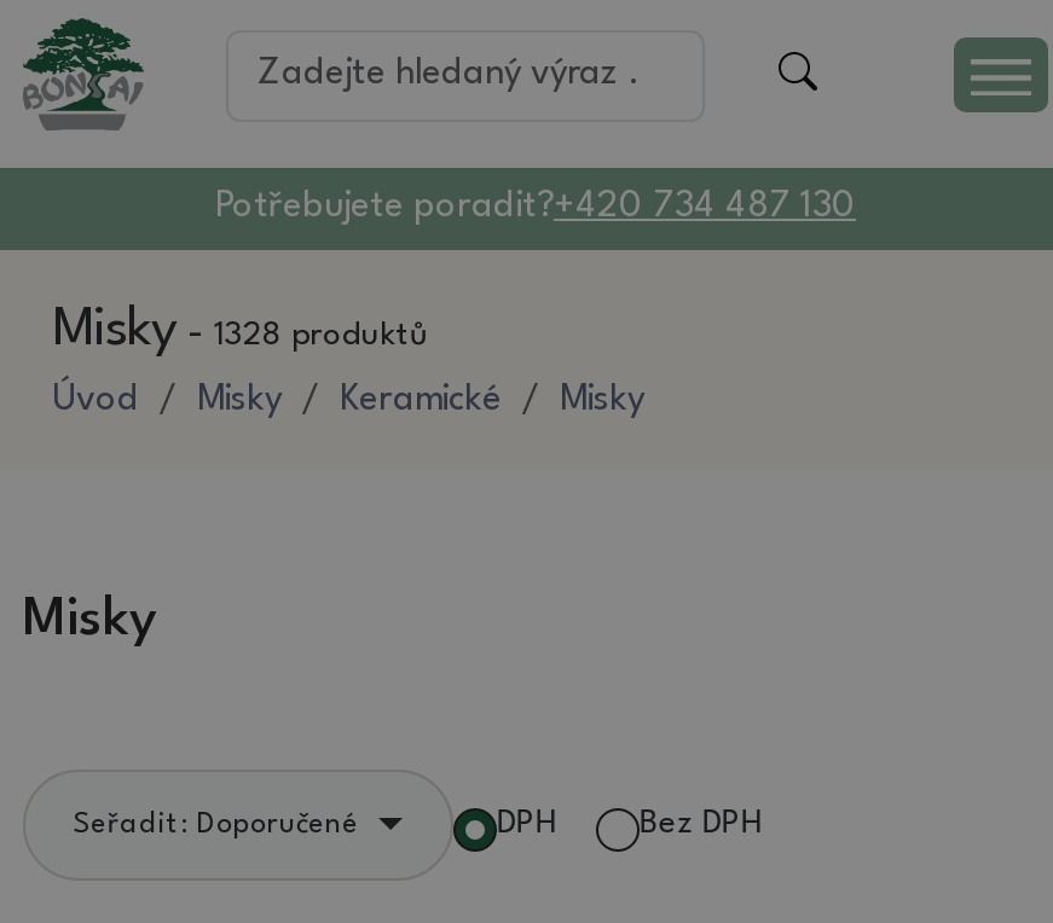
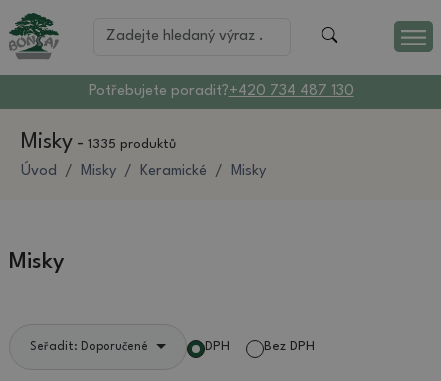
- Misky - 1328 produktů
+ Misky - 1335 produktů
